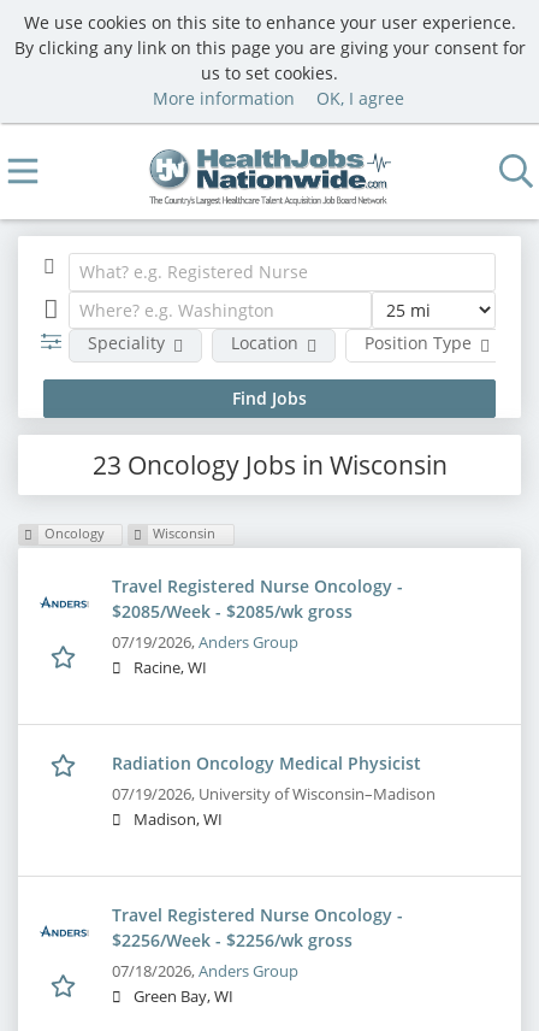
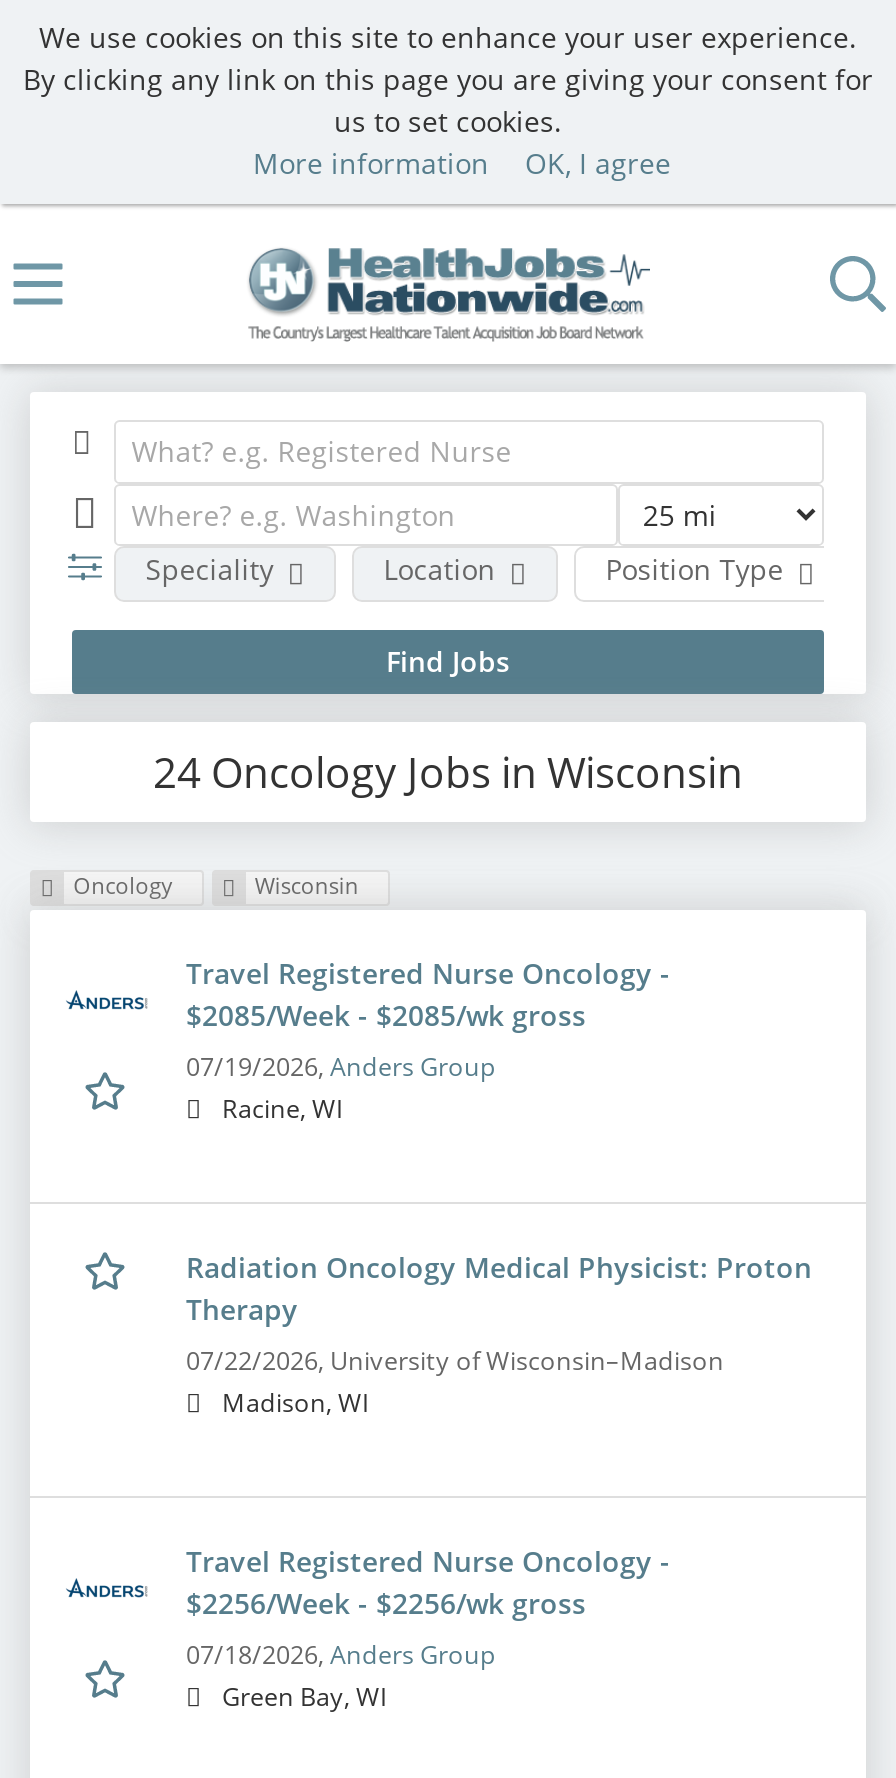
- 23 Oncology Jobs in Wisconsin
+ 24 Oncology Jobs in Wisconsin

- Radiation Oncology Medical Physicist
- 07/19/2026, University of Wisconsin–Madison
+ Radiation Oncology Medical Physicist: Proton
+ Therapy
+ 07/22/2026, University of Wisconsin–Madison
